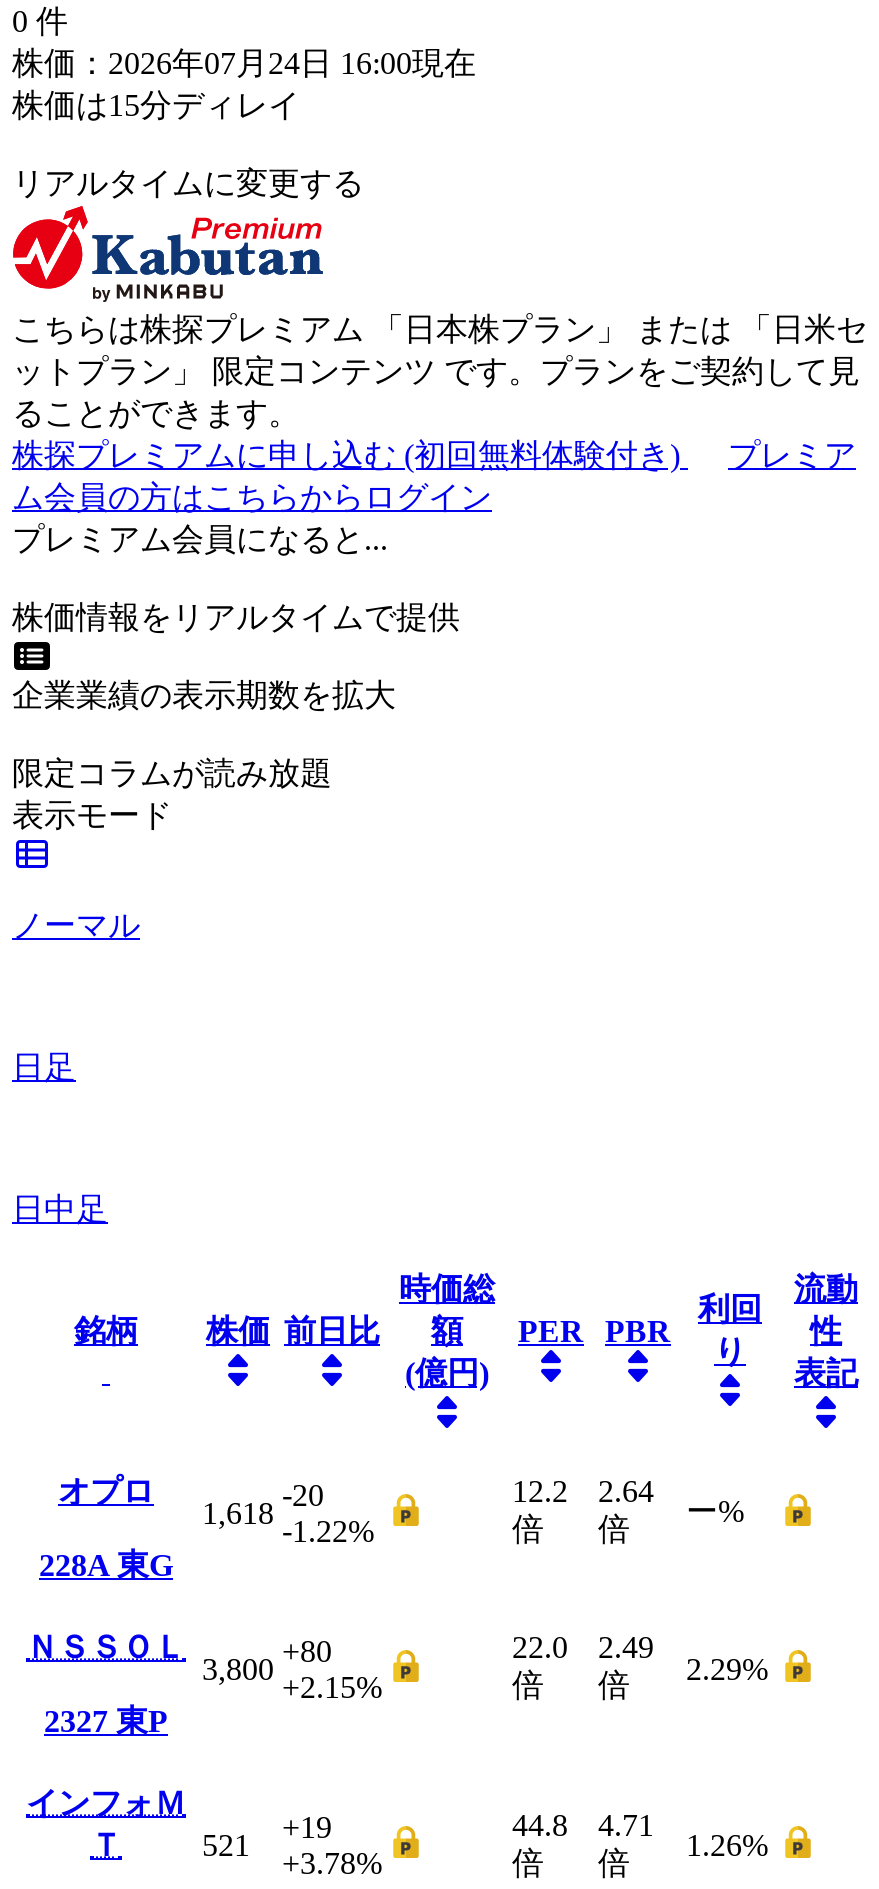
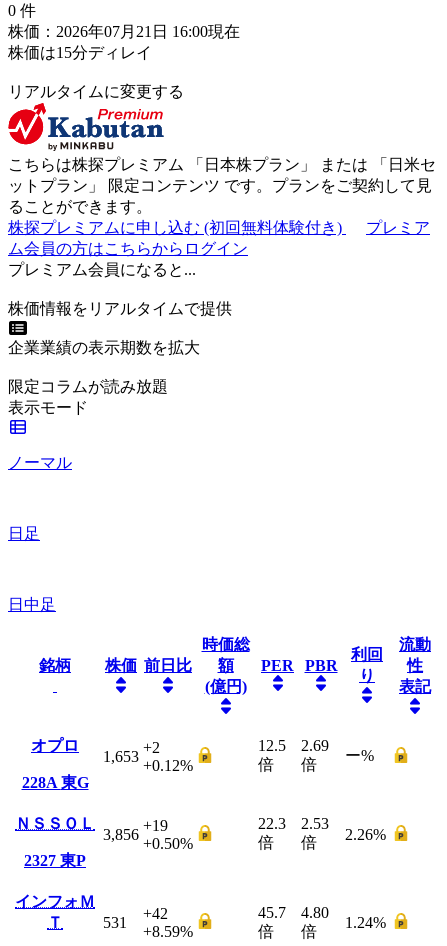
- 株価：2026年07月24日 16:00現在
+ 株価：2026年07月21日 16:00現在

- -20
+ +2

- 12.2
+ 12.5

- 2.64
+ 2.69

- 1,618
+ 1,653

- -1.22%
+ +0.12%

- +80
+ +19

- 22.0
+ 22.3

- 2.49
+ 2.53

- 3,800
+ 3,856

- 倍 倍 2.29%
+ 倍 倍 2.26%

- +2.15%
+ +0.50%

- +19
+ +42

- 44.8
+ 45.7

- 4.71
+ 4.80

- 521
+ 531

- 1.26%
+ 1.24%

- +3.78%
+ +8.59%
